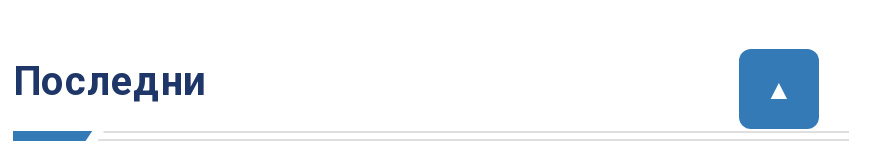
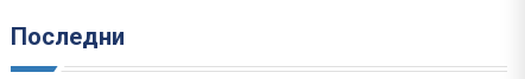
- [image]
